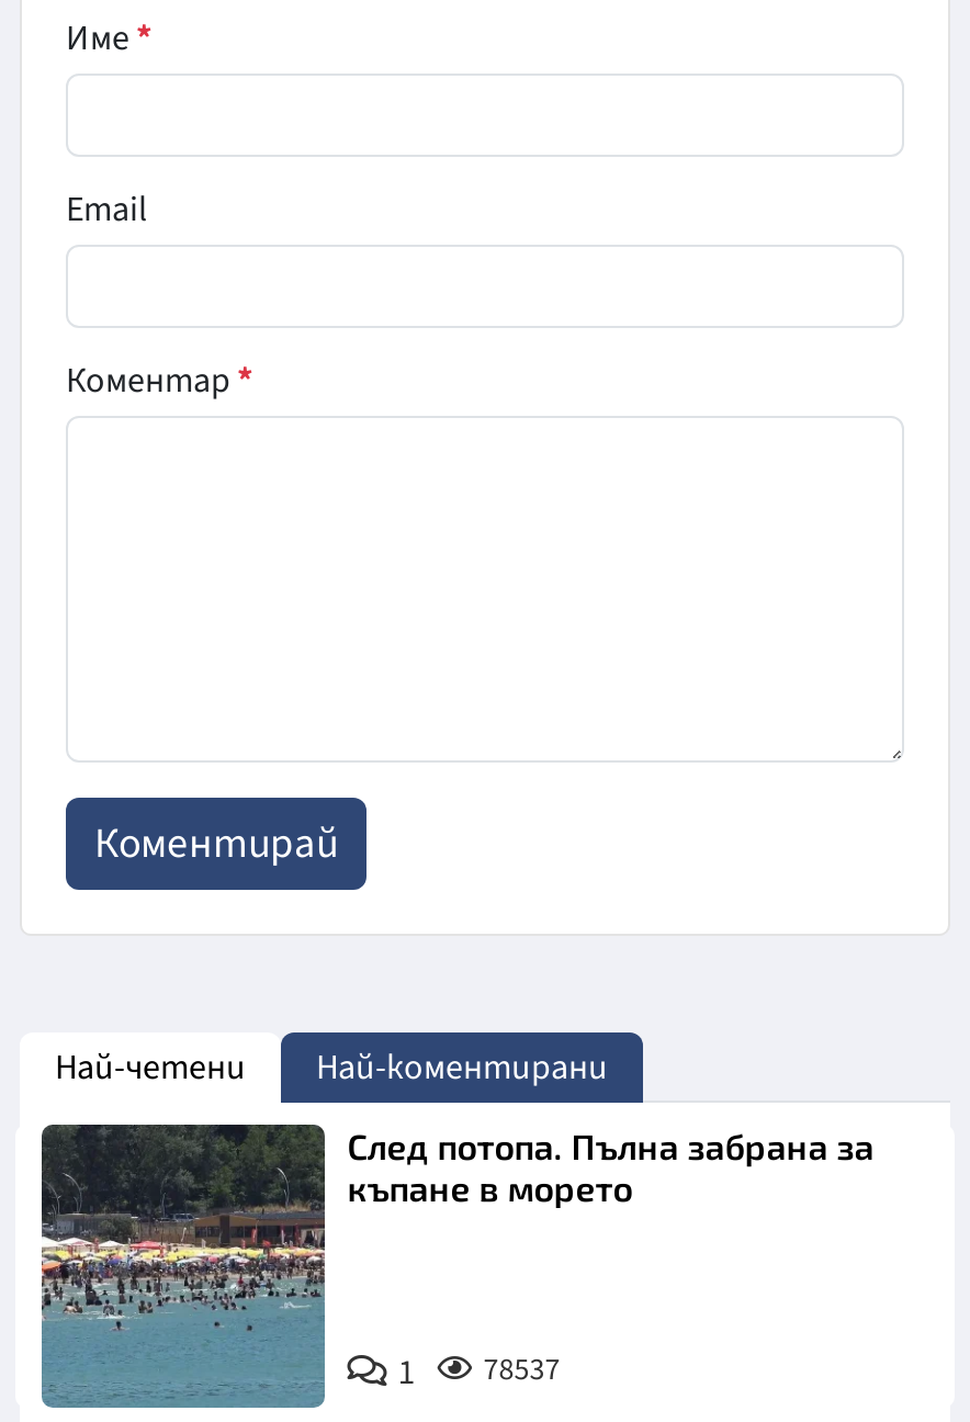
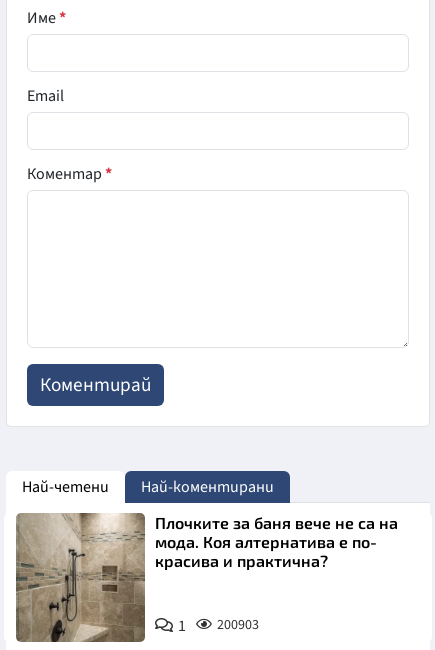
- [image]
- След потопа. Пълна забрана за
- къпане в морето
+ [image]
+ Плочките за баня вече не са на
+ мода. Коя алтернатива е по-
+ красива и практична?

- 1 78537
+ 1 200903
